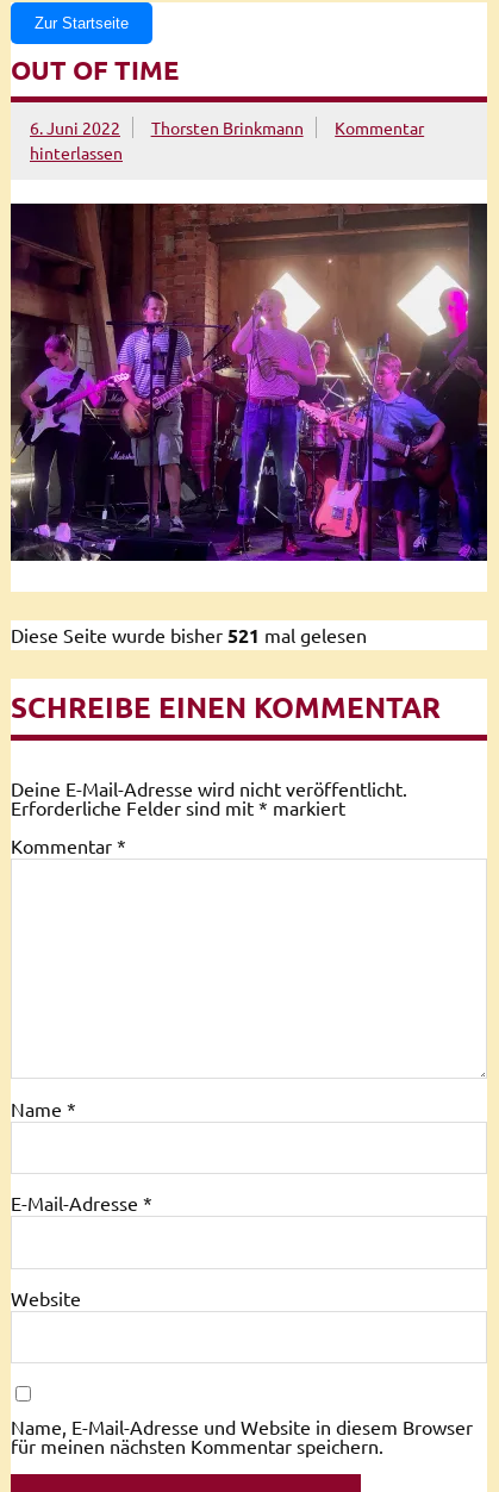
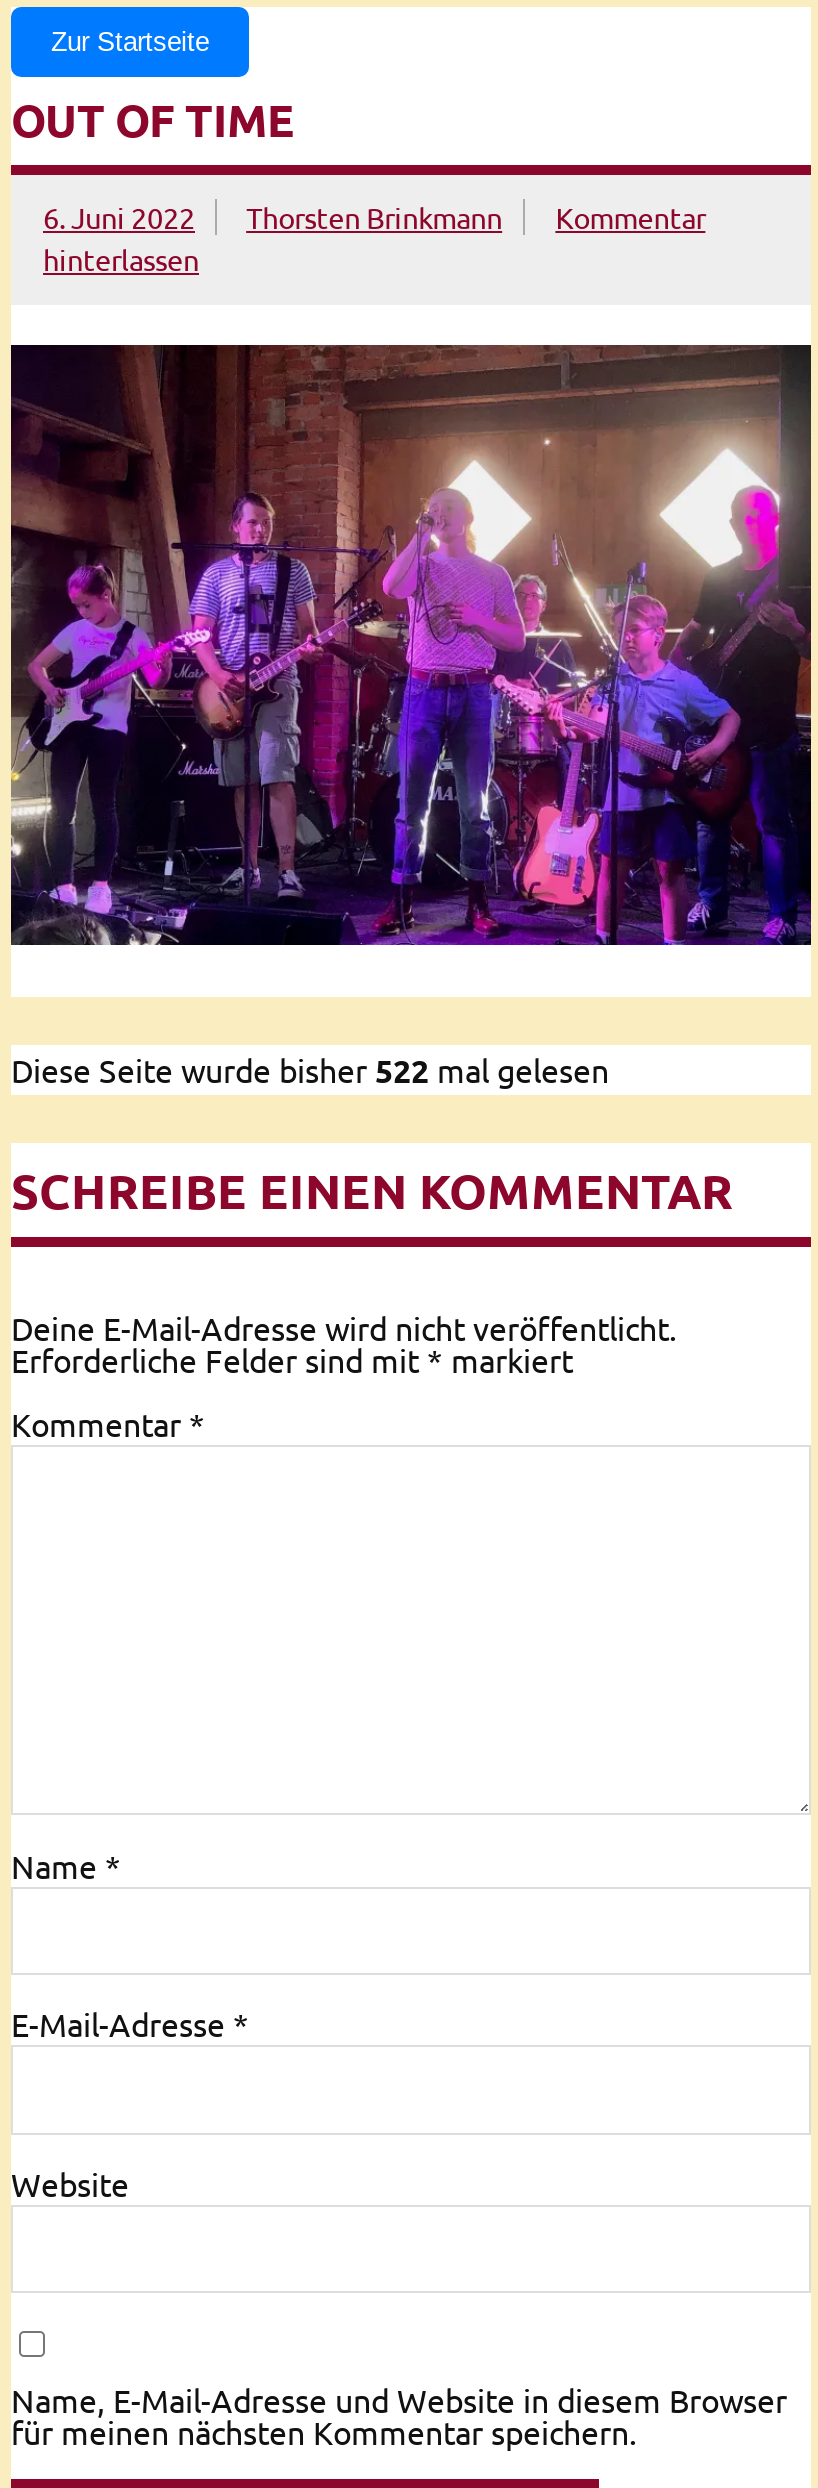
- Diese Seite wurde bisher 521 mal gelesen
+ Diese Seite wurde bisher 522 mal gelesen
